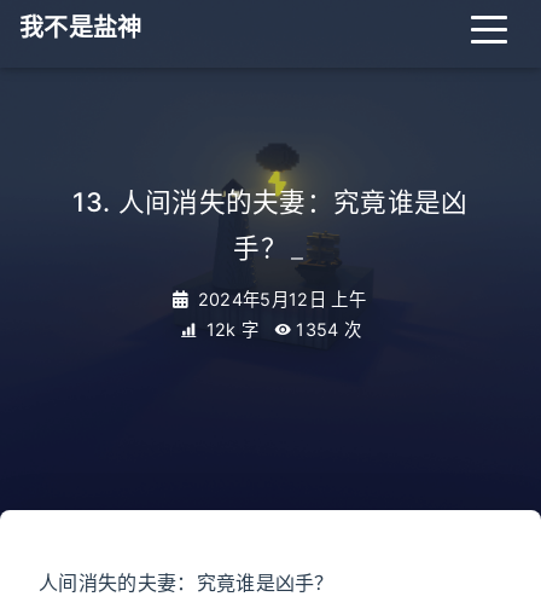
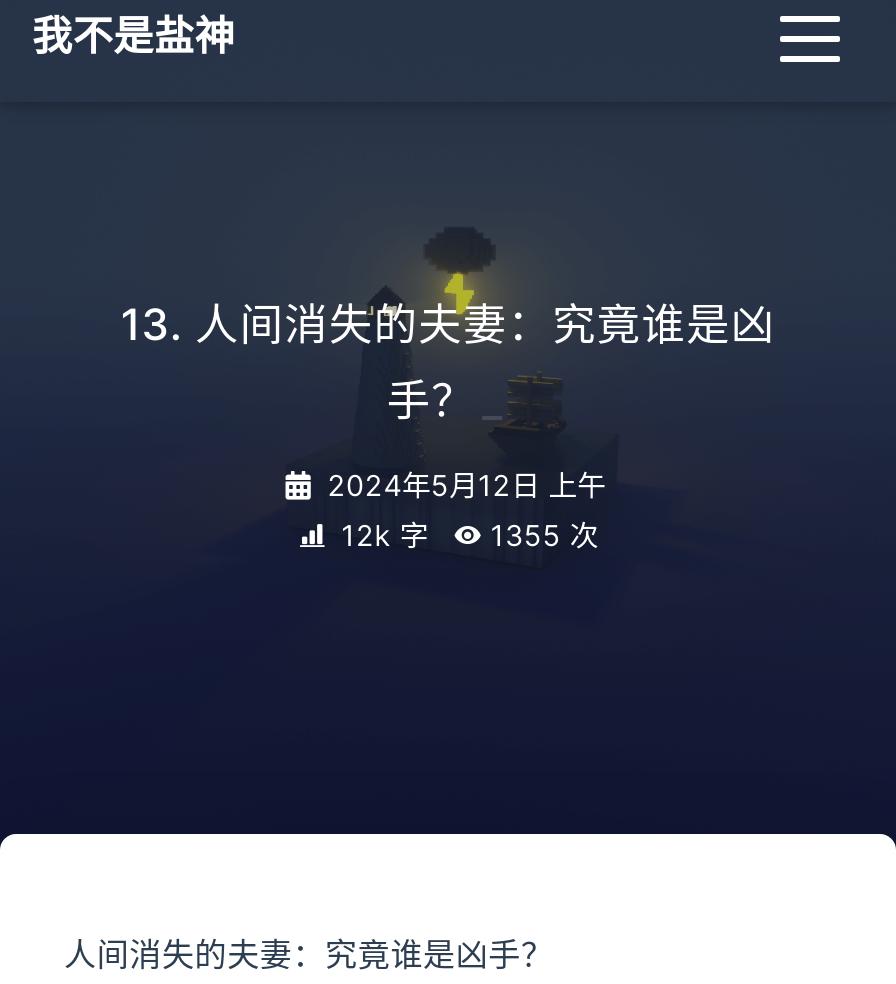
- 12k 字 1354次
+ 12k 字 1355次
